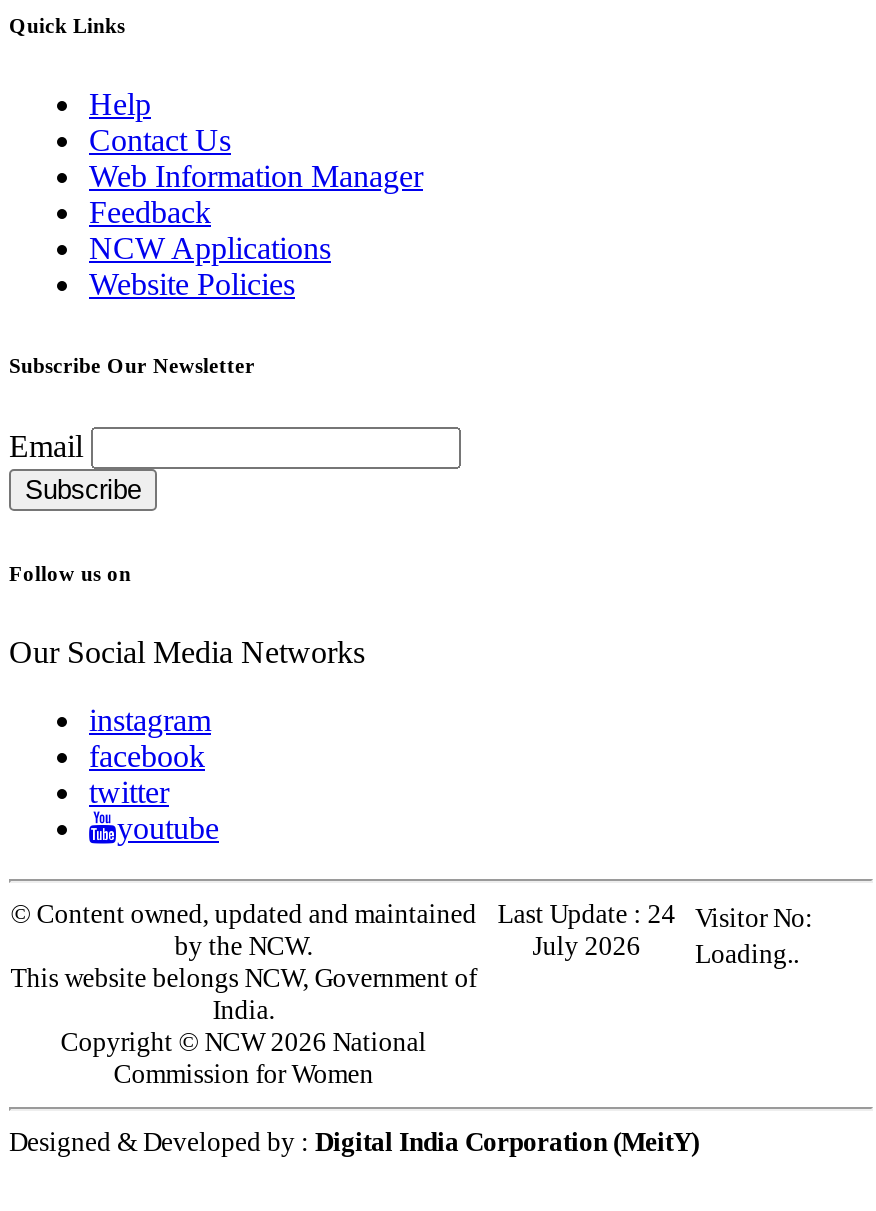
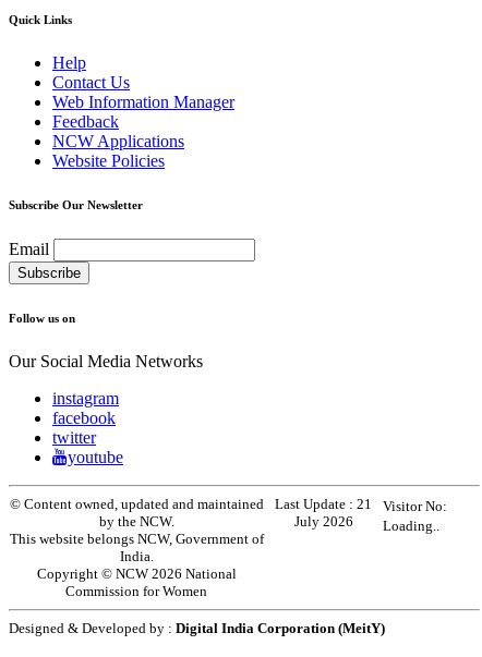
- © Content owned, updated and maintained Last Update : 24 Visitor No:
+ © Content owned, updated and maintained Last Update : 21 Visitor No:
